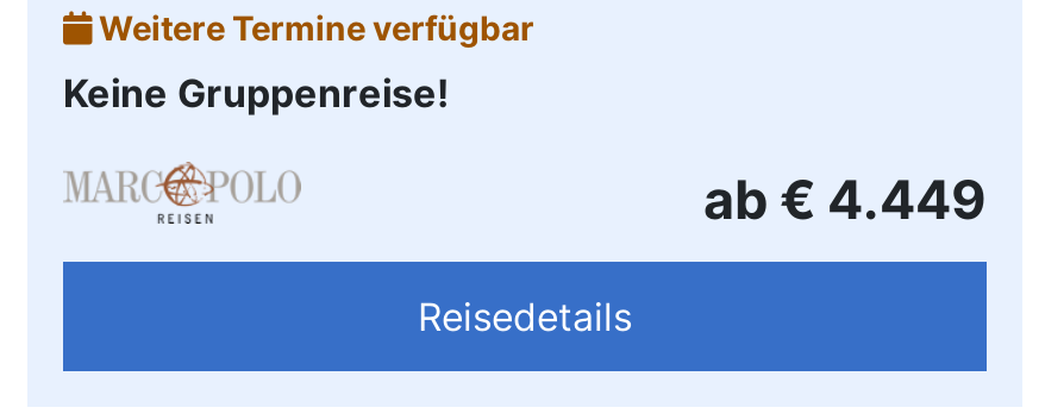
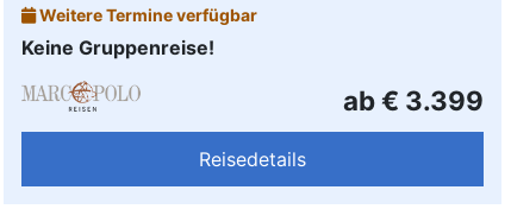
- ab € 4.449
+ ab € 3.399
